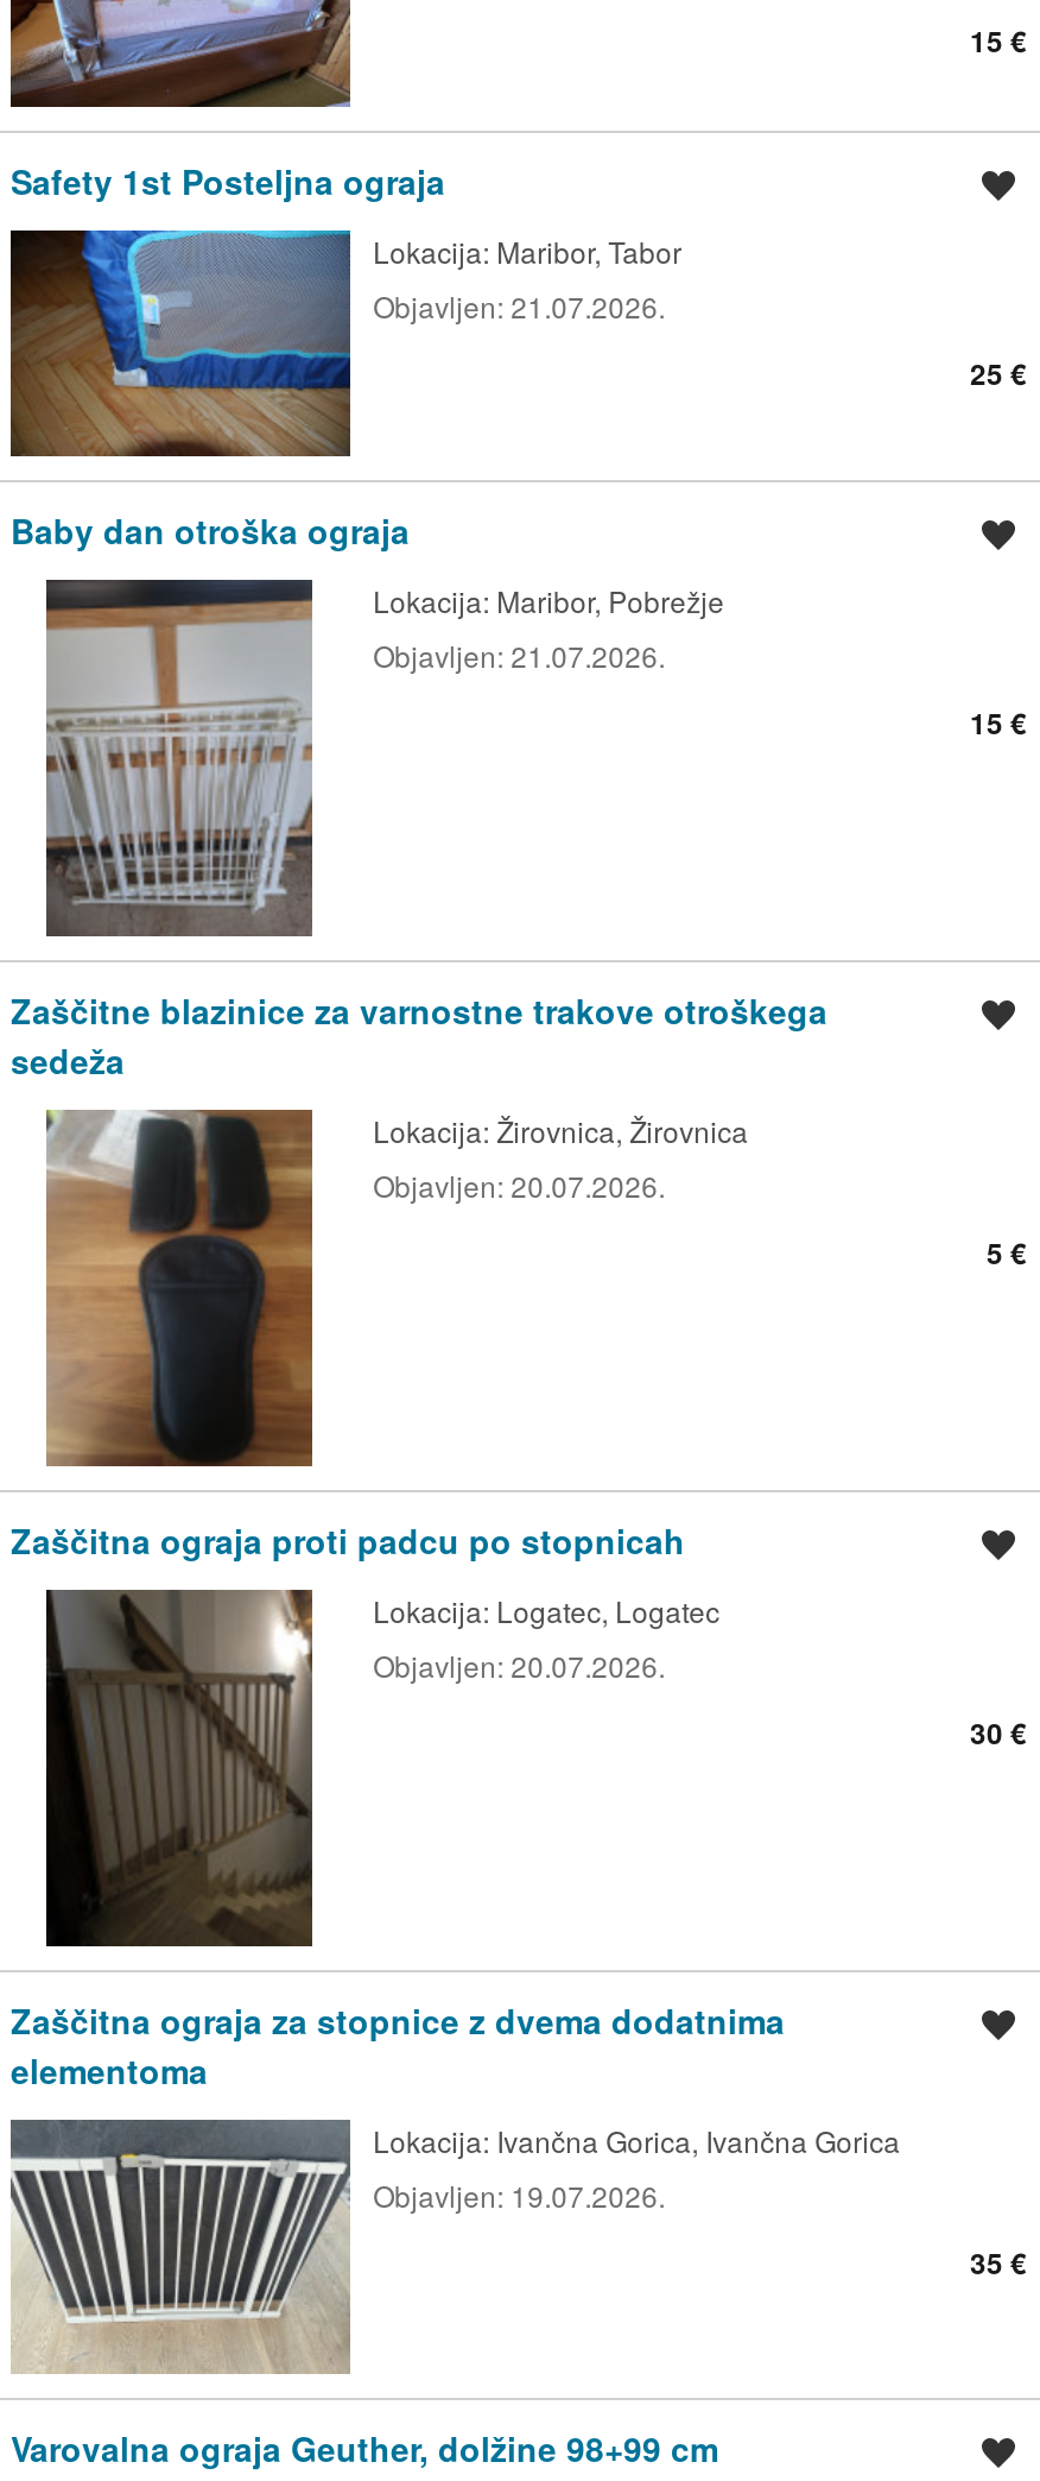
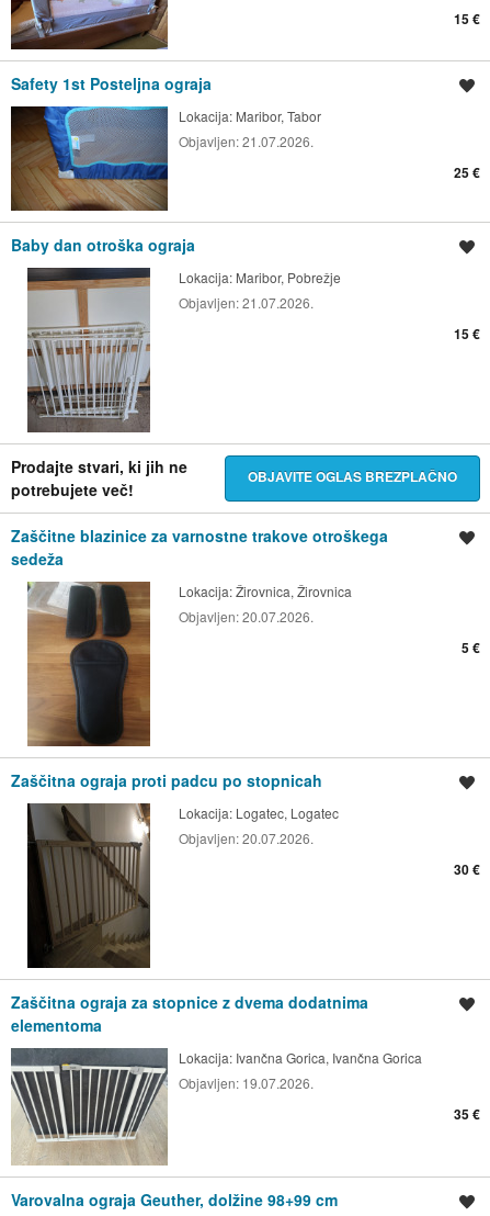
+ Prodajte stvari, ki jih ne
+ potrebujete več!

+ OBJAVITE OGLAS BREZPLAČNO
